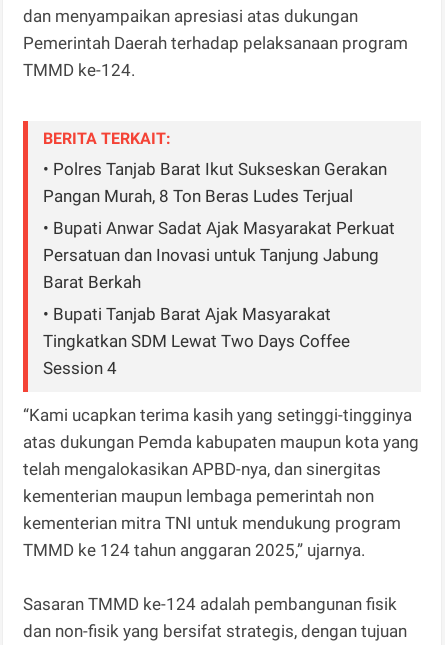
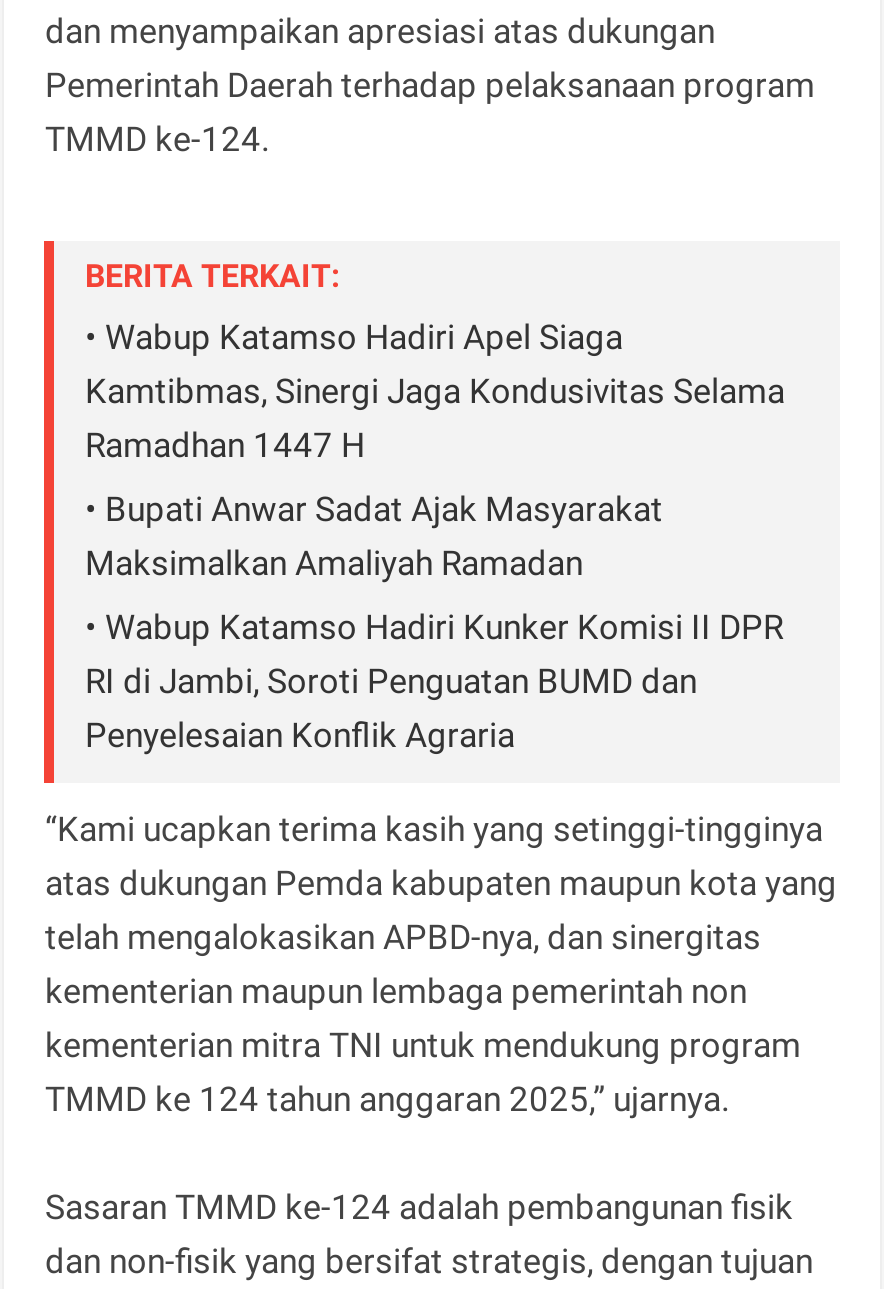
- • Polres Tanjab Barat Ikut Sukseskan Gerakan
- Pangan Murah, 8 Ton Beras Ludes Terjual
+ • Wabup Katamso Hadiri Apel Siaga
+ Kamtibmas, Sinergi Jaga Kondusivitas Selama
+ Ramadhan 1447 H

- • Bupati Anwar Sadat Ajak Masyarakat Perkuat
- Persatuan dan Inovasi untuk Tanjung Jabung
- Barat Berkah
+ • Bupati Anwar Sadat Ajak Masyarakat
+ Maksimalkan Amaliyah Ramadan

- • Bupati Tanjab Barat Ajak Masyarakat
- Tingkatkan SDM Lewat Two Days Coffee
- Session 4
+ • Wabup Katamso Hadiri Kunker Komisi II DPR
+ RI di Jambi, Soroti Penguatan BUMD dan
+ Penyelesaian Konflik Agraria
